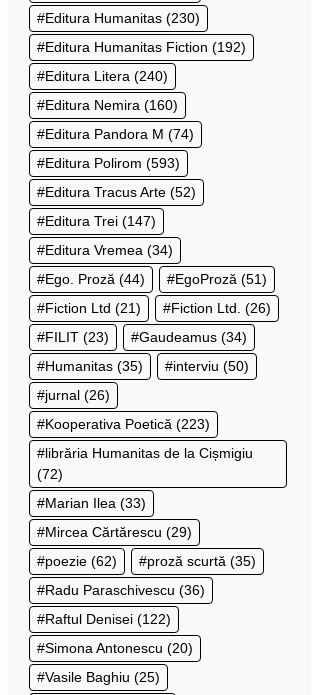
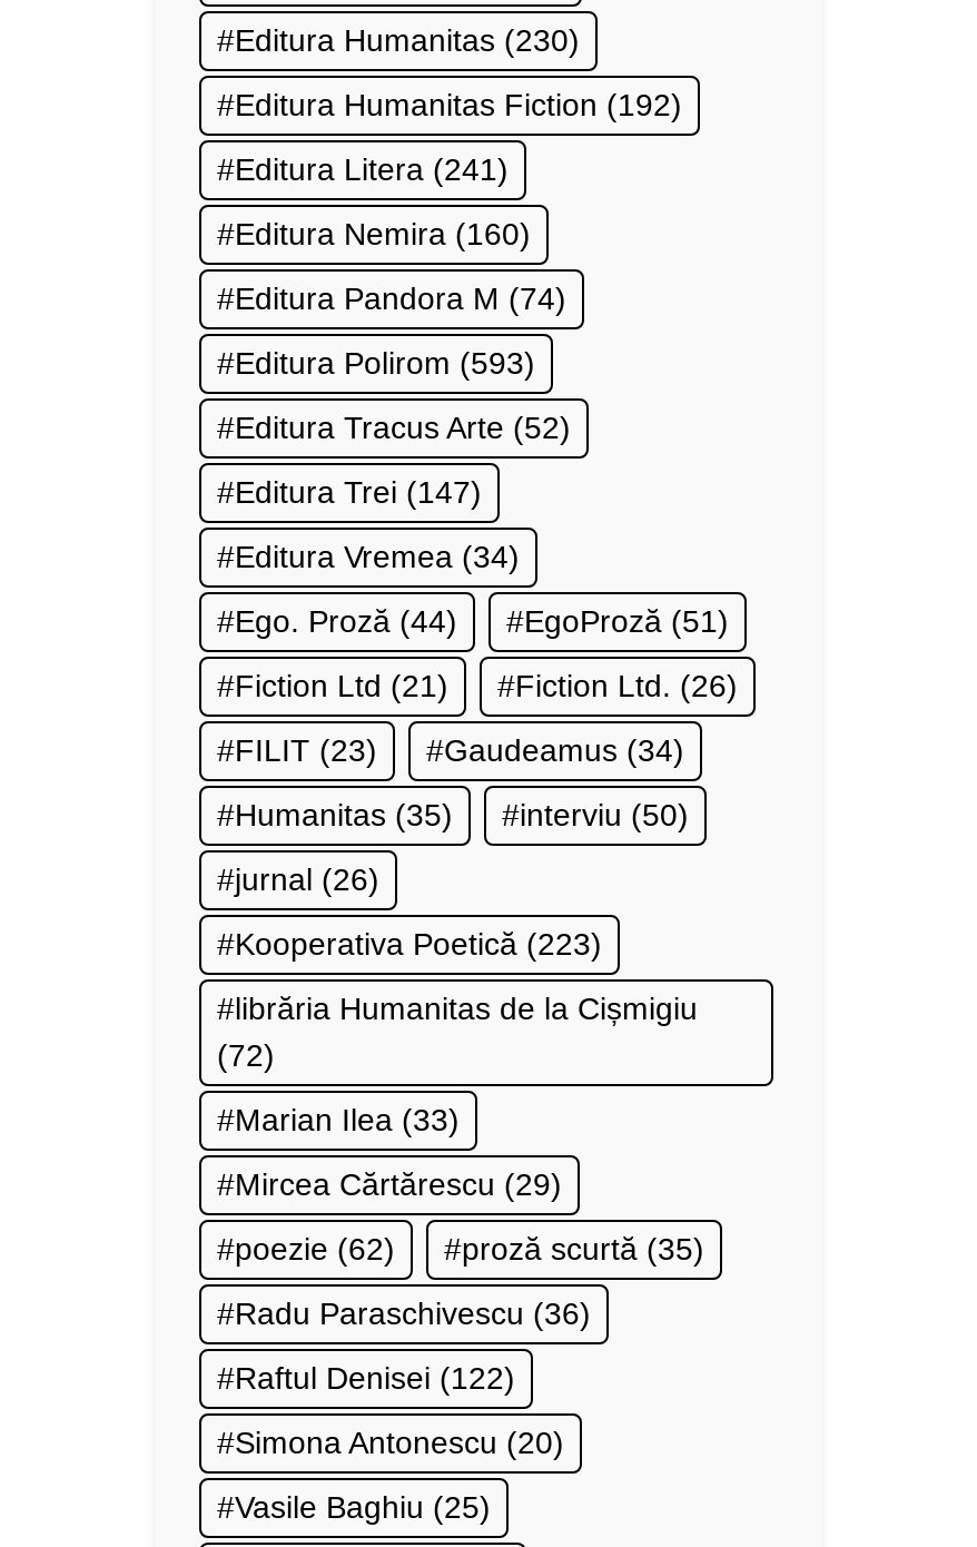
- Editura Litera (240)
+ Editura Litera (241)
